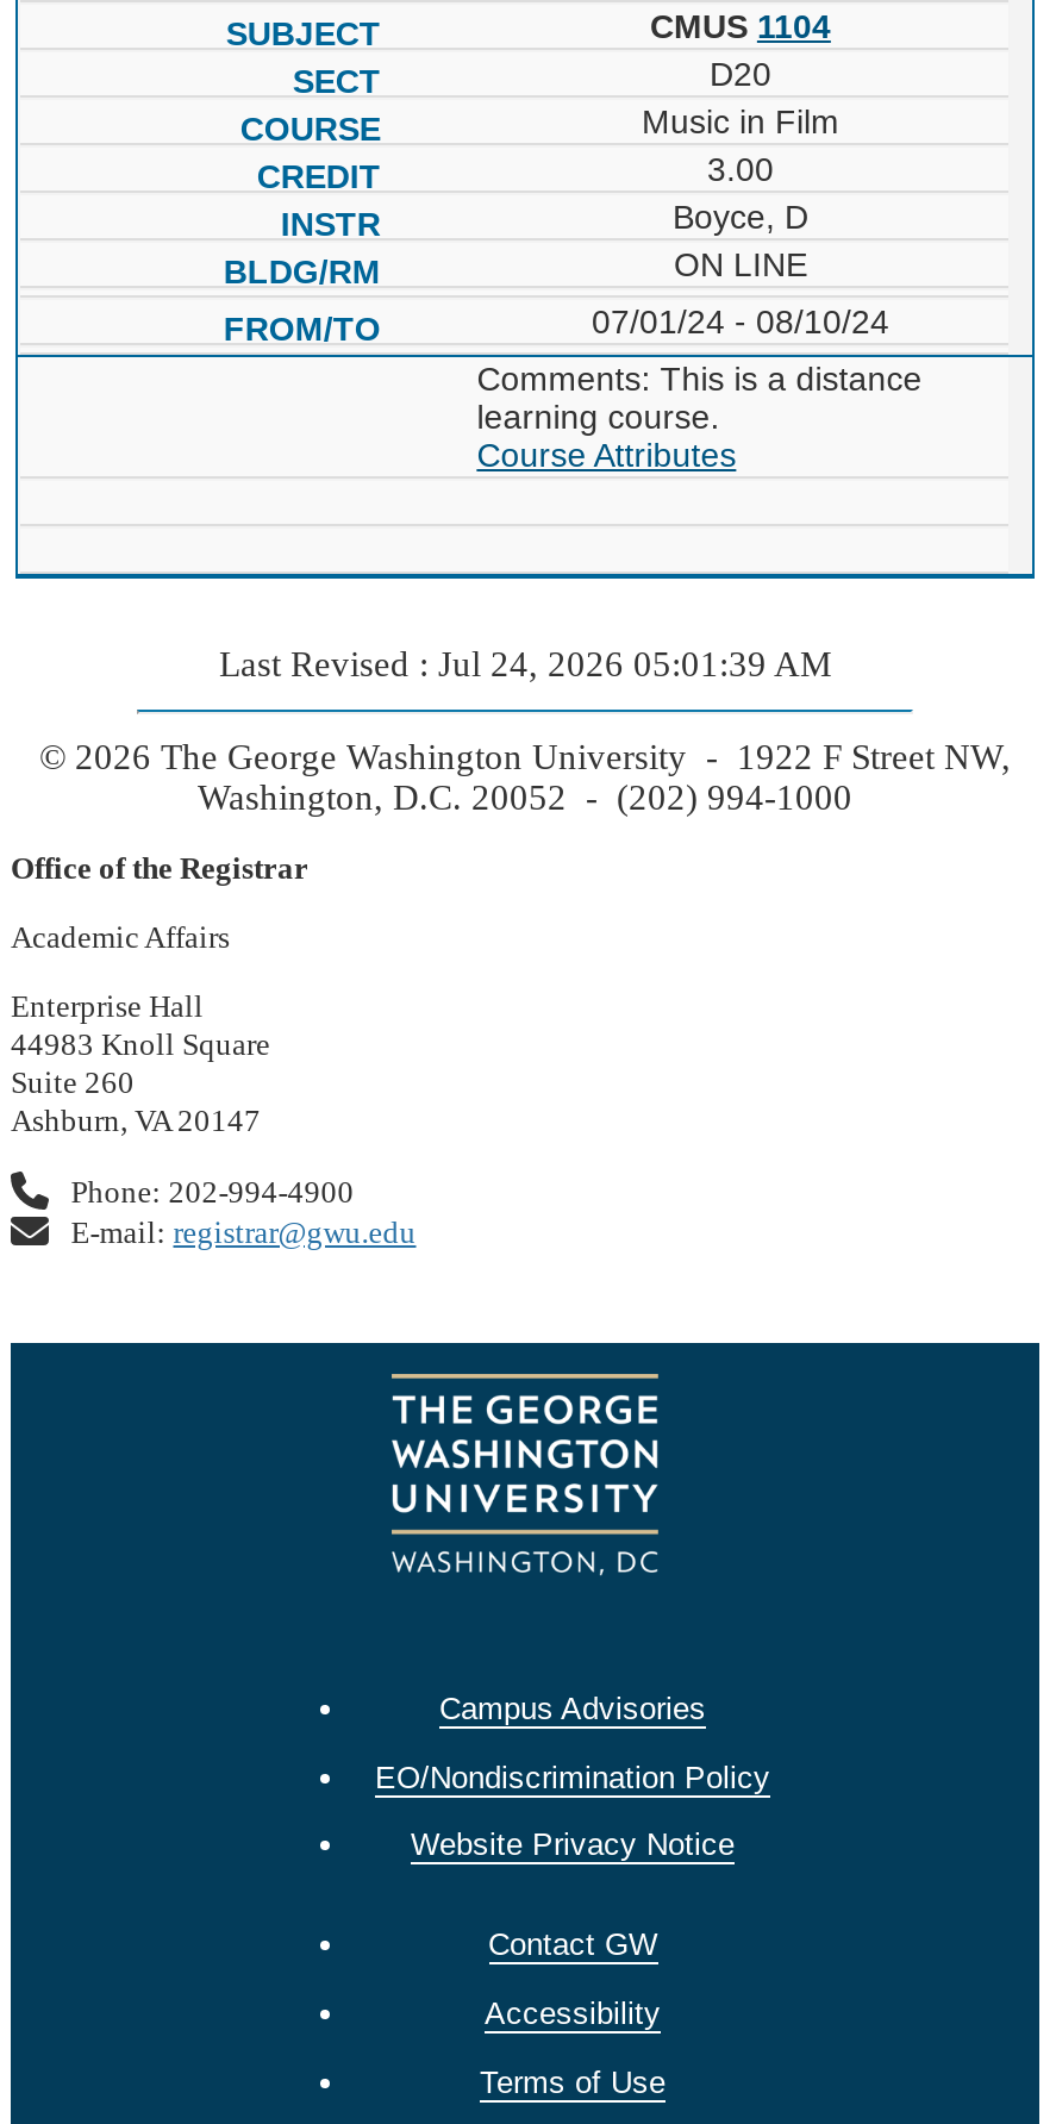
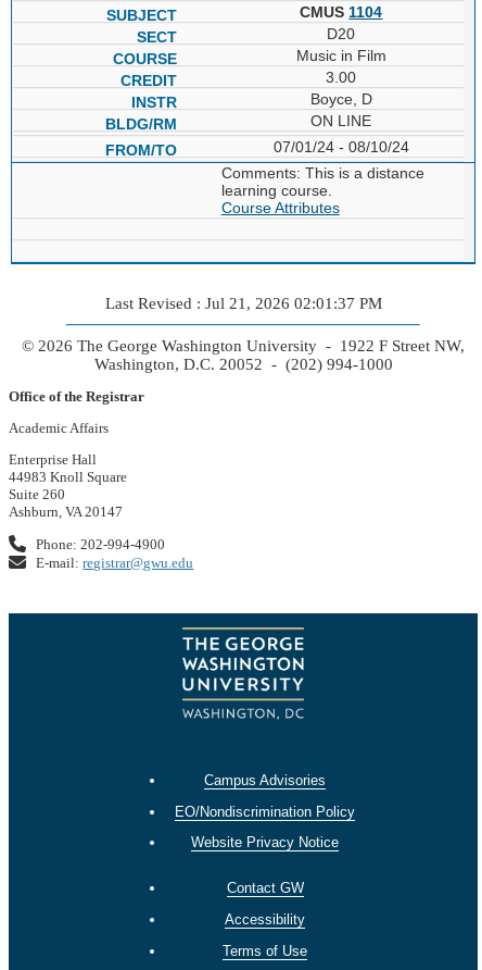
- Last Revised : Jul 24, 2026 05:01:39 AM
+ Last Revised : Jul 21, 2026 02:01:37 PM
